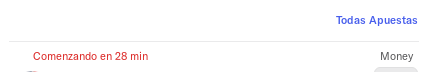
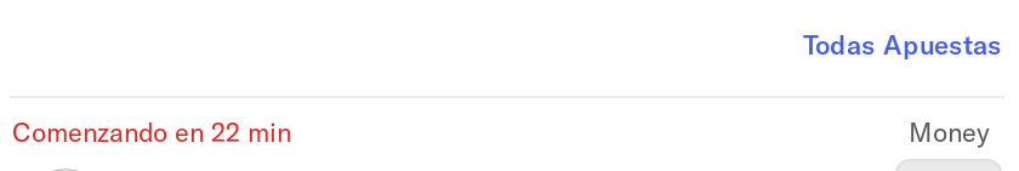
- Comenzando en 28 min
+ Comenzando en 22 min
